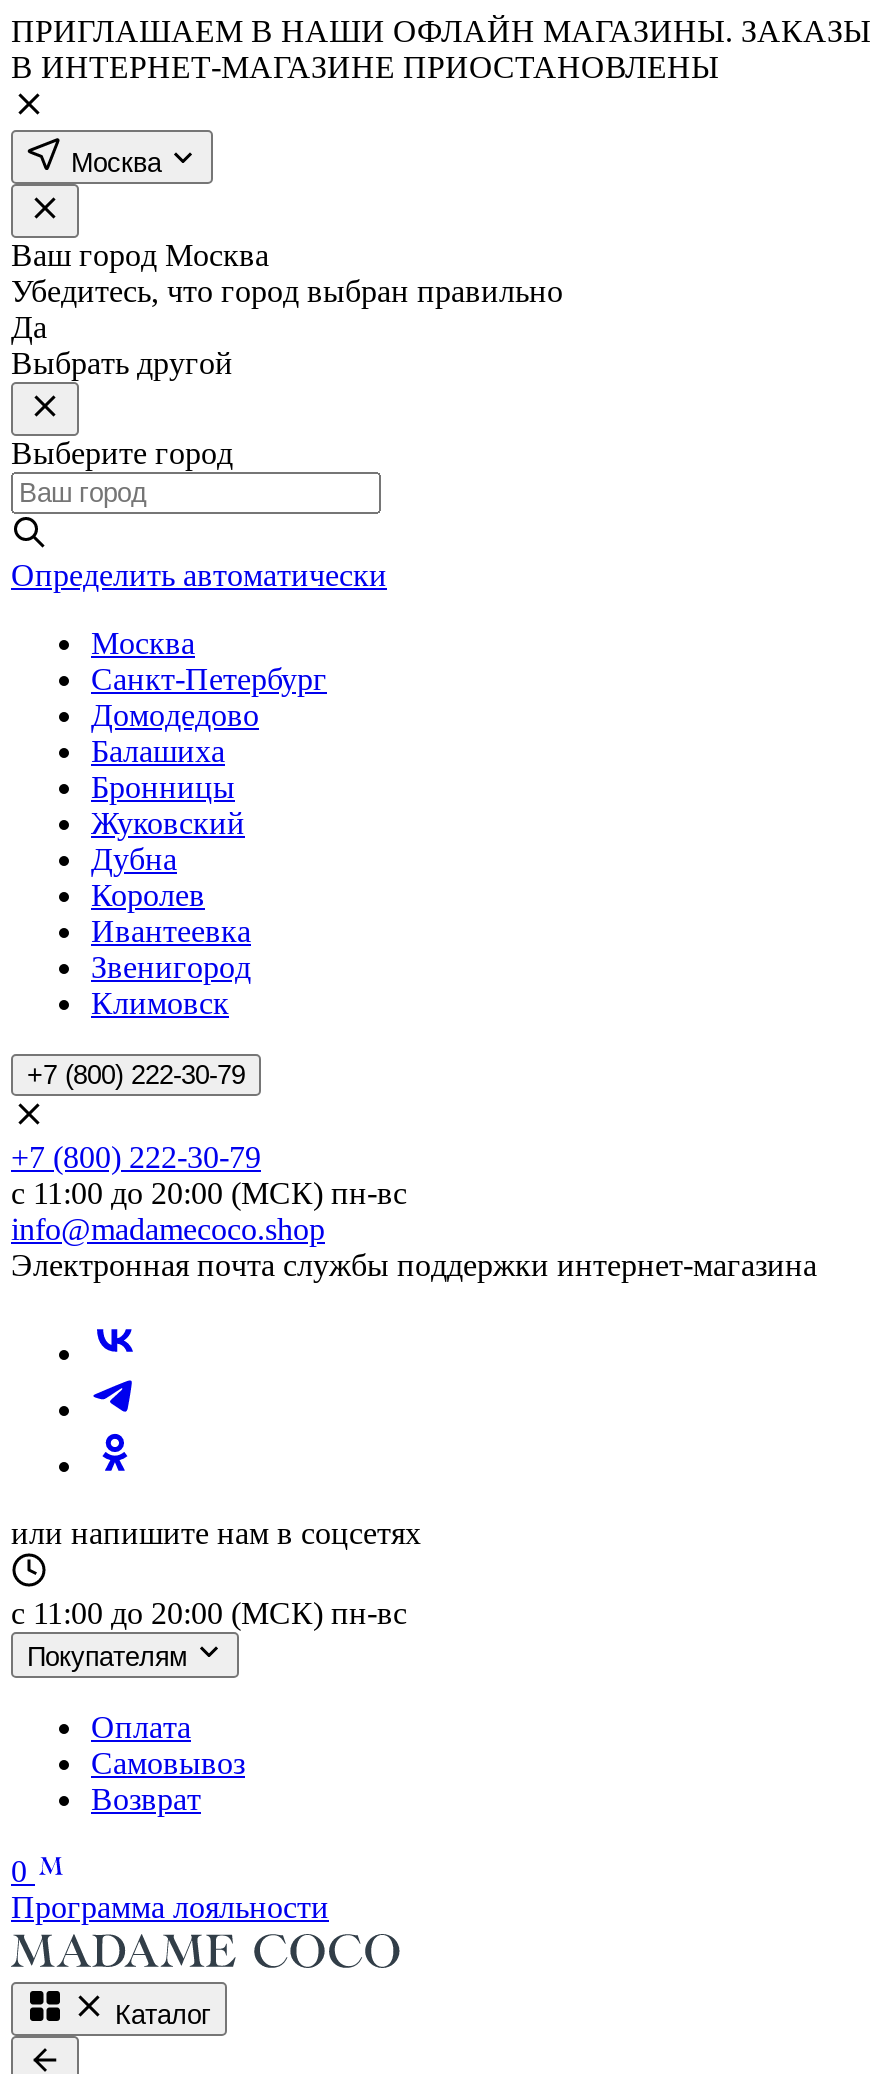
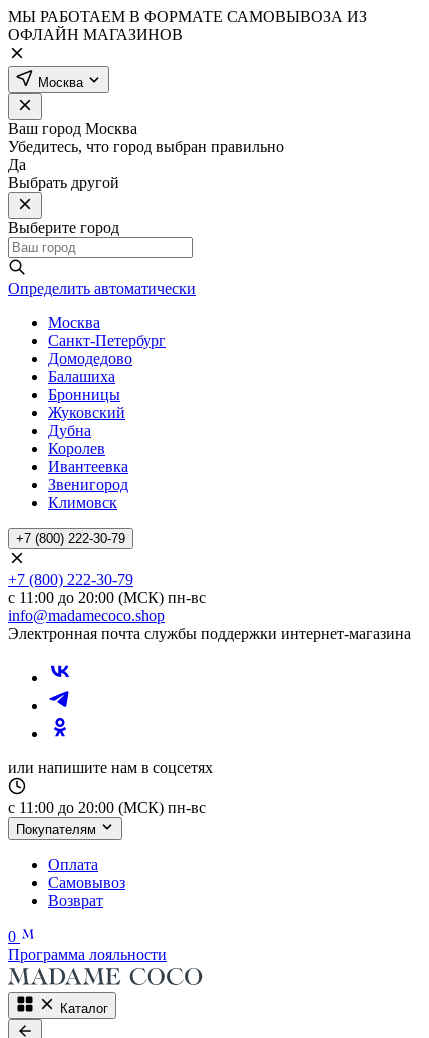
- ПРИГЛАШАЕМ В НАШИ ОФЛАЙН МАГАЗИНЫ. ЗАКАЗЫ
- В ИНТЕРНЕТ-МАГАЗИНЕ ПРИОСТАНОВЛЕНЫ
+ МЫ РАБОТАЕМ В ФОРМАТЕ САМОВЫВОЗА ИЗ
+ ОФЛАЙН МАГАЗИНОВ
